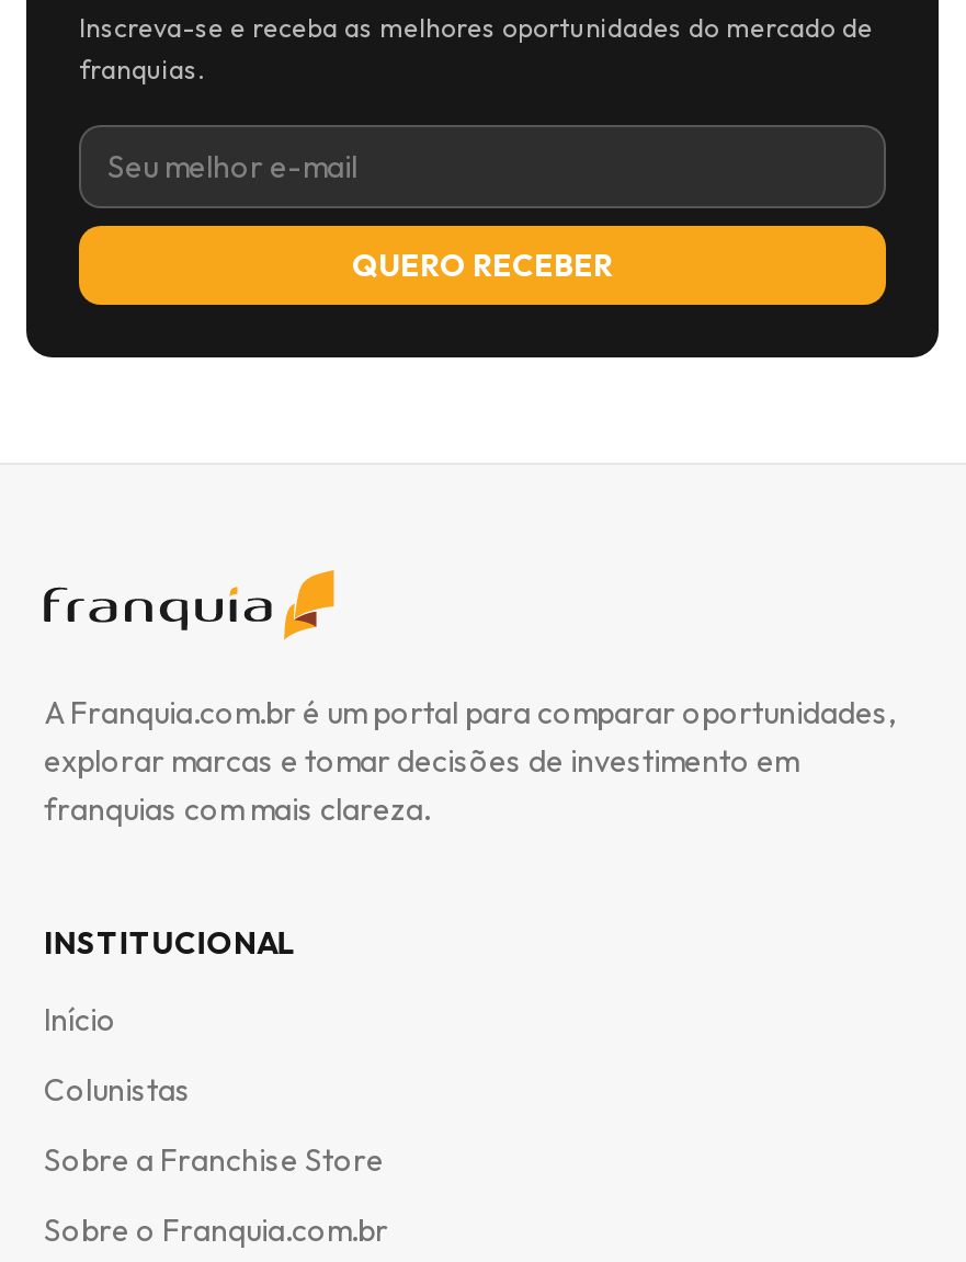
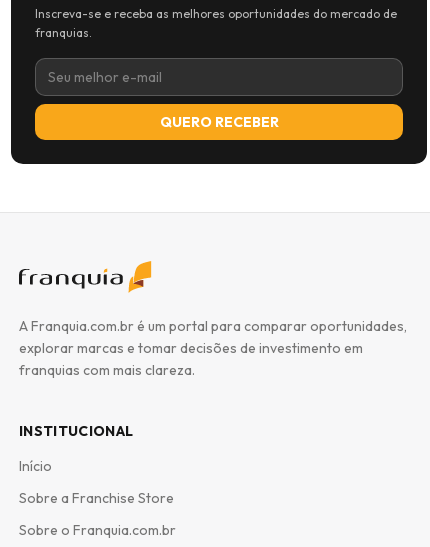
- Colunistas
